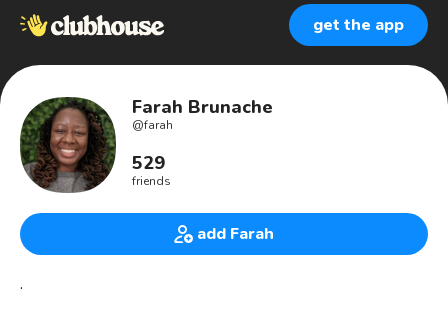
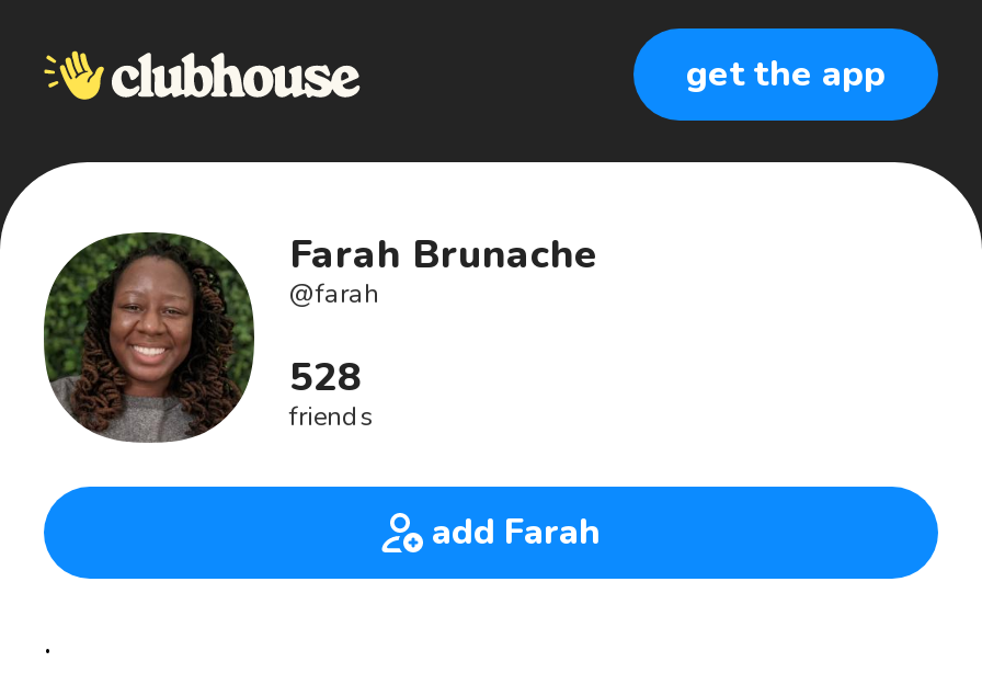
- 529
+ 528
